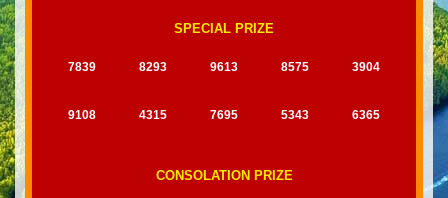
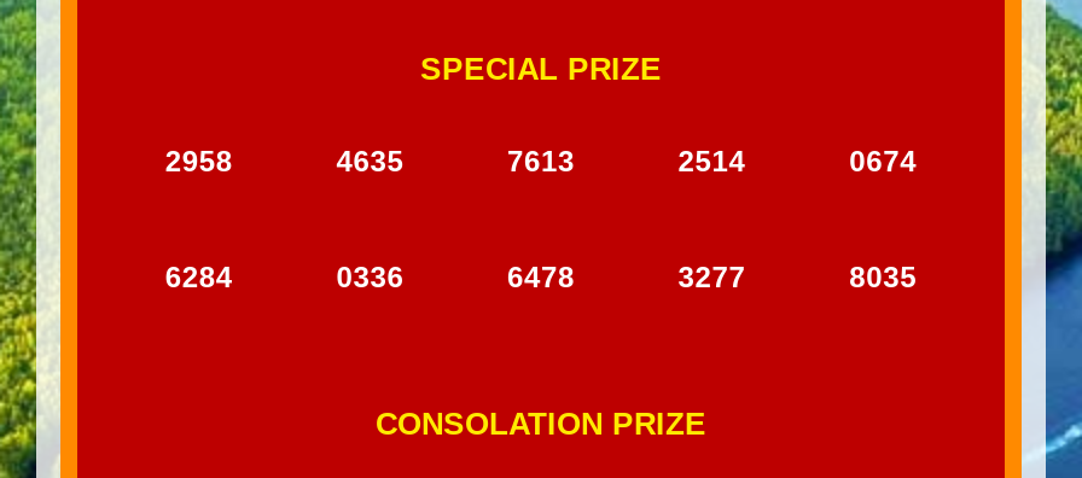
- 7839
+ 2958

- 8293
+ 4635

- 9613
+ 7613

- 8575
+ 2514

- 3904
+ 0674

- 9108
+ 6284

- 4315
+ 0336

- 7695
+ 6478

- 5343
+ 3277

- 6365
+ 8035
